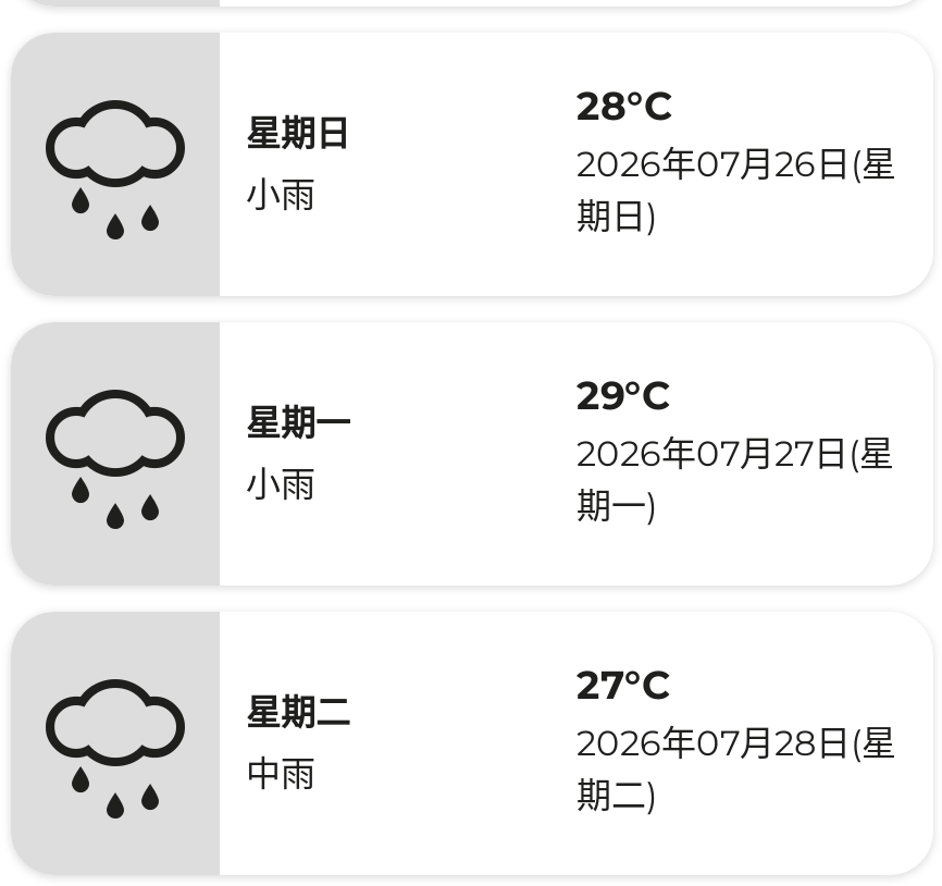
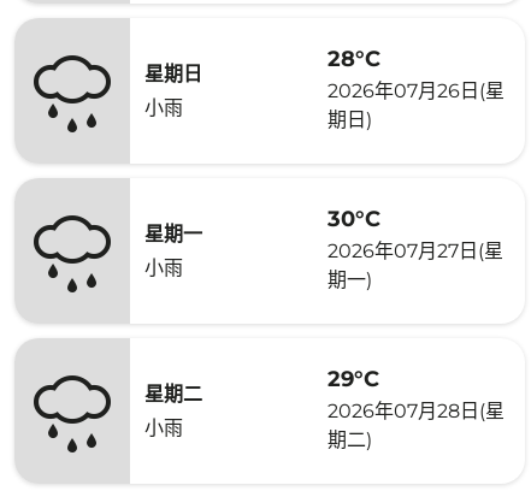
- 29°C
+ 30°C

- 27°C
+ 29°C

- 中雨
+ 小雨
